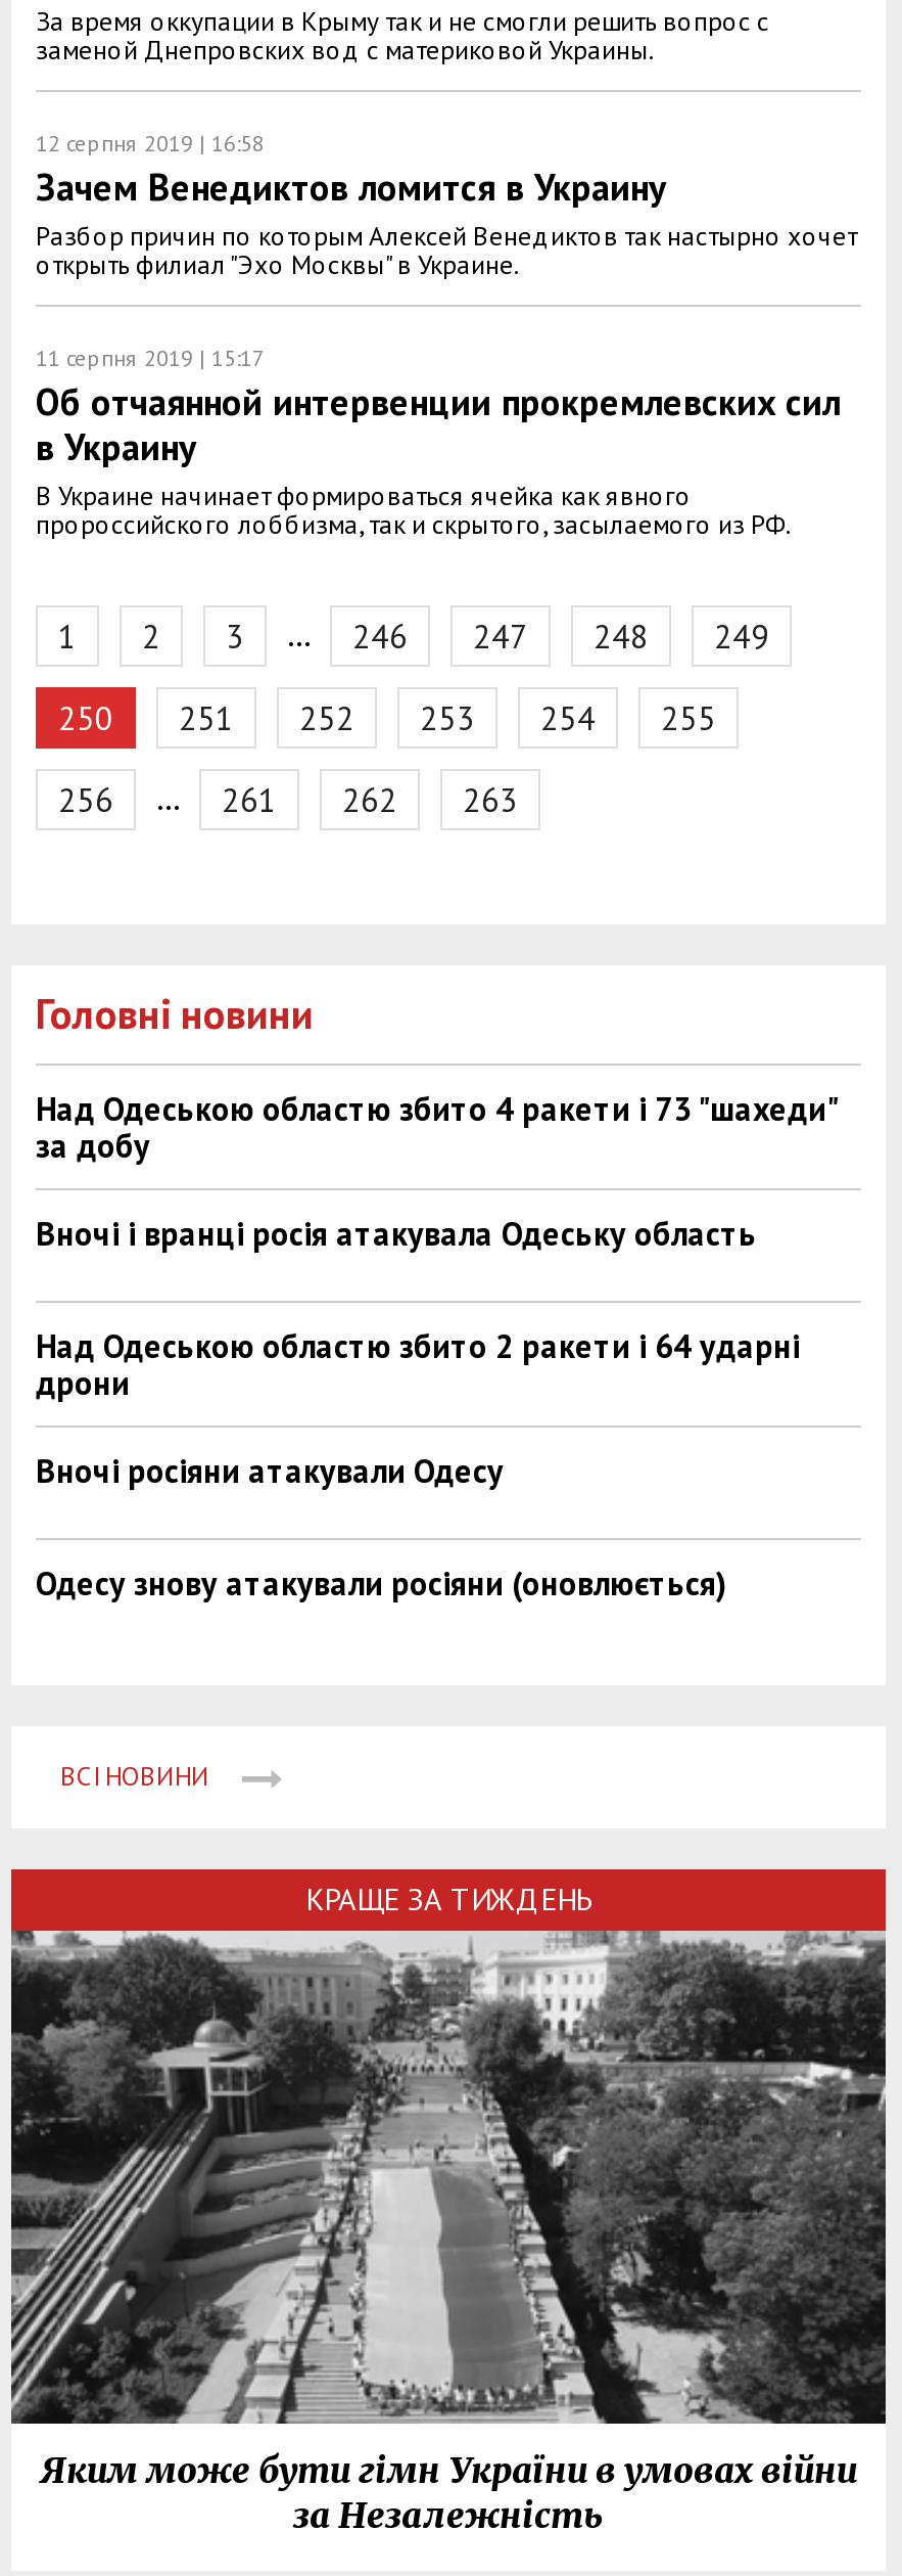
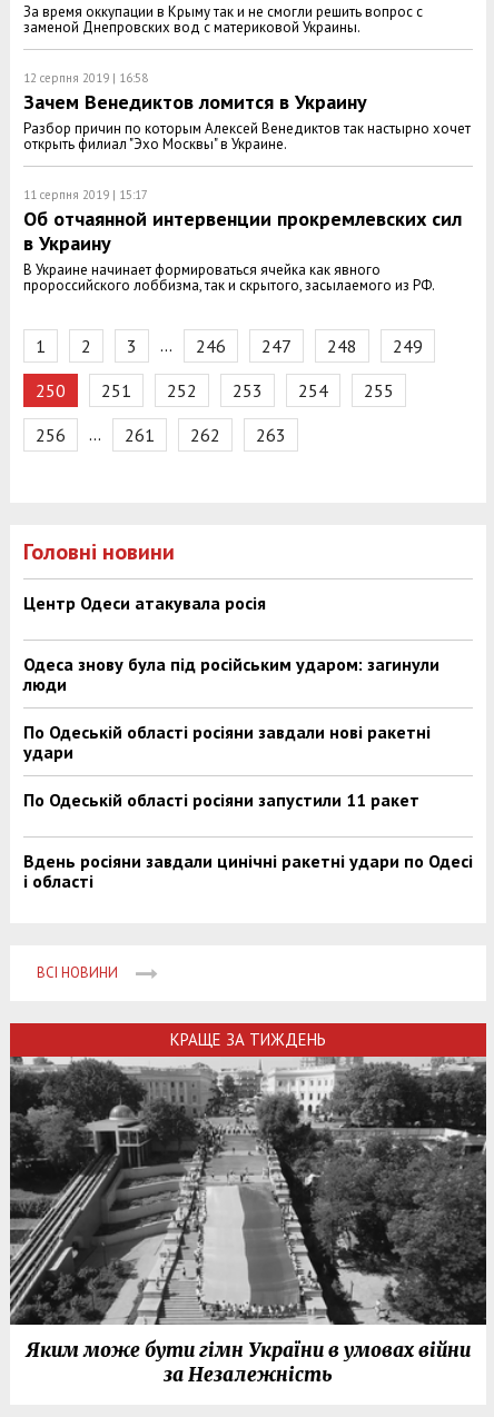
- Над Одеською областю збито 4 ракети і 73 "шахеди"
- за добу
+ Центр Одеси атакувала росія

- Вночі і вранці росія атакувала Одеську область
+ Одеса знову була під російським ударом: загинули
+ люди

- Над Одеською областю збито 2 ракети і 64 ударні
- дрони
+ По Одеській області росіяни завдали нові ракетні
+ удари

- Вночі росіяни атакували Одесу
+ По Одеській області росіяни запустили 11 ракет

- Одесу знову атакували росіяни (оновлюється)
+ Вдень росіяни завдали цинічні ракетні удари по Одесі
+ і області
